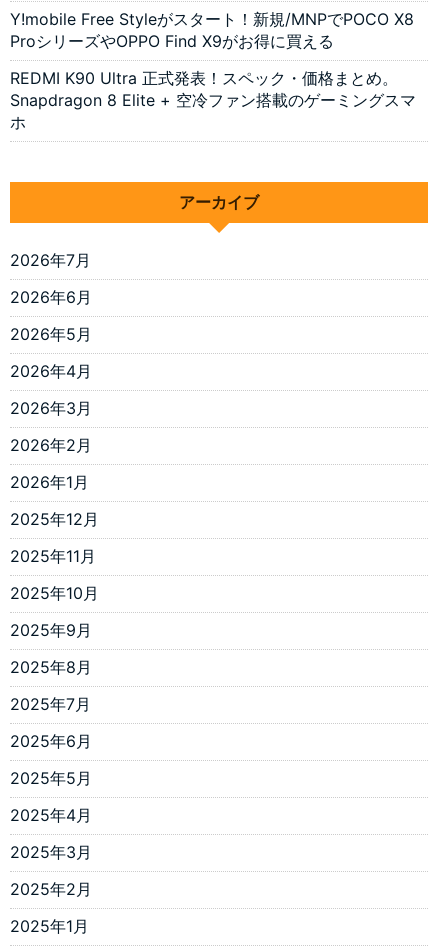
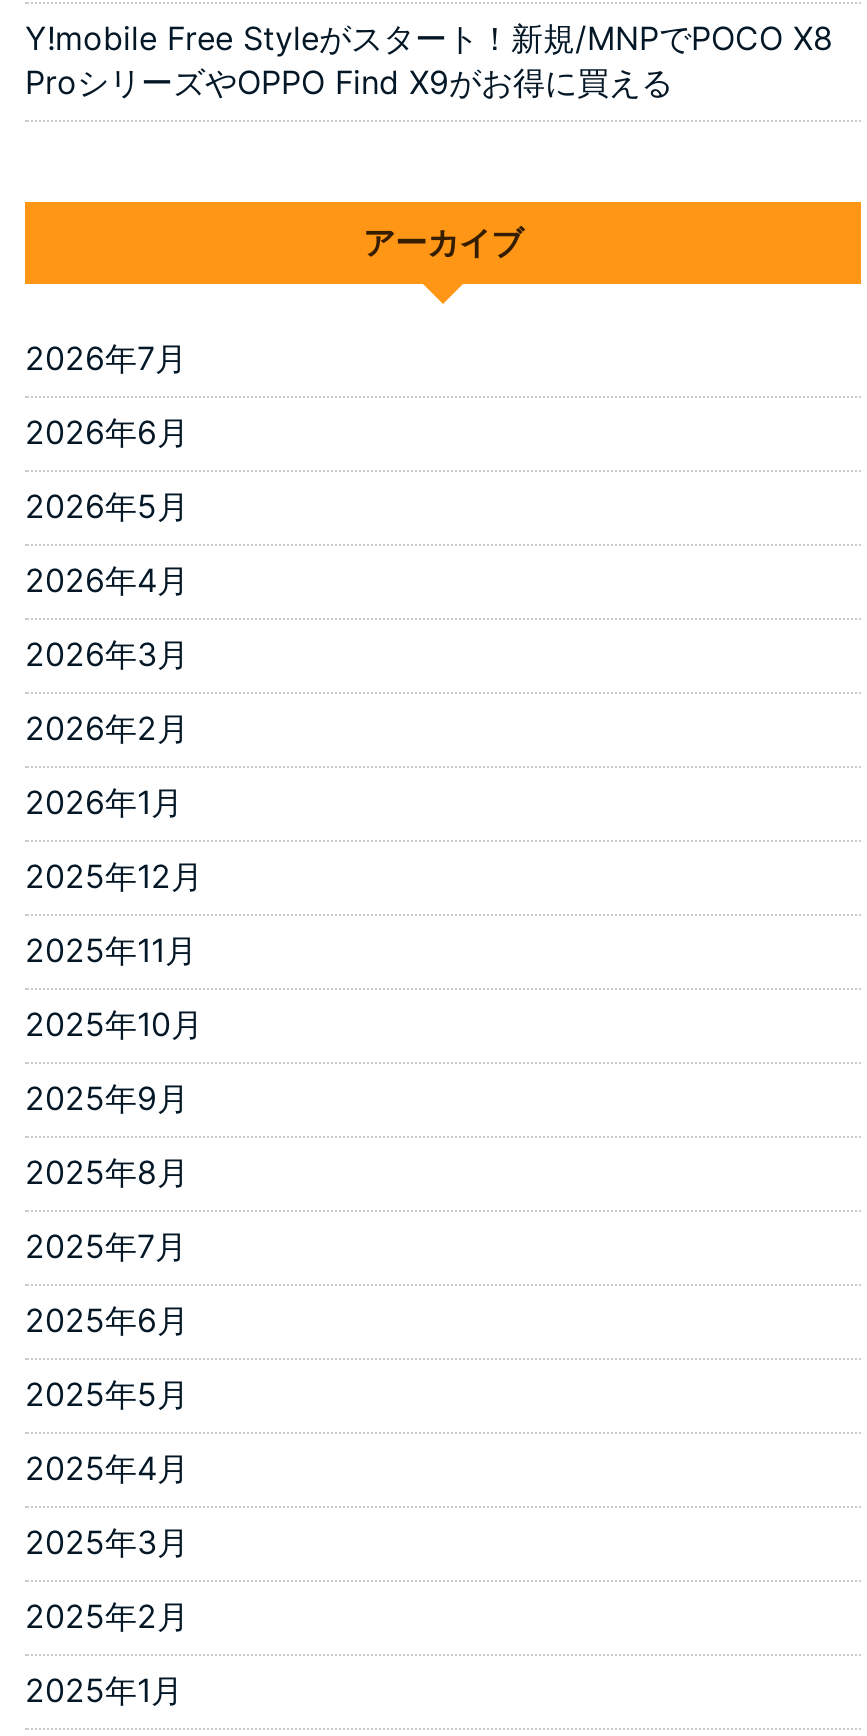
- REDMI K90 Ultra 正式発表！スペック・価格まとめ。
- Snapdragon 8 Elite + 空冷ファン搭載のゲーミングスマ
- ホ
